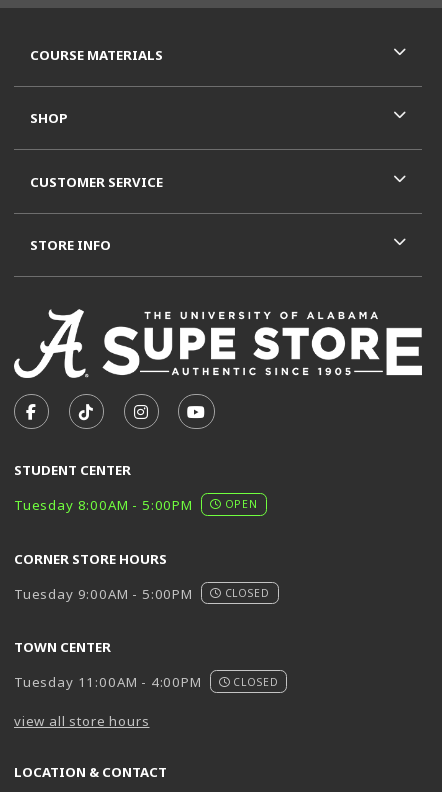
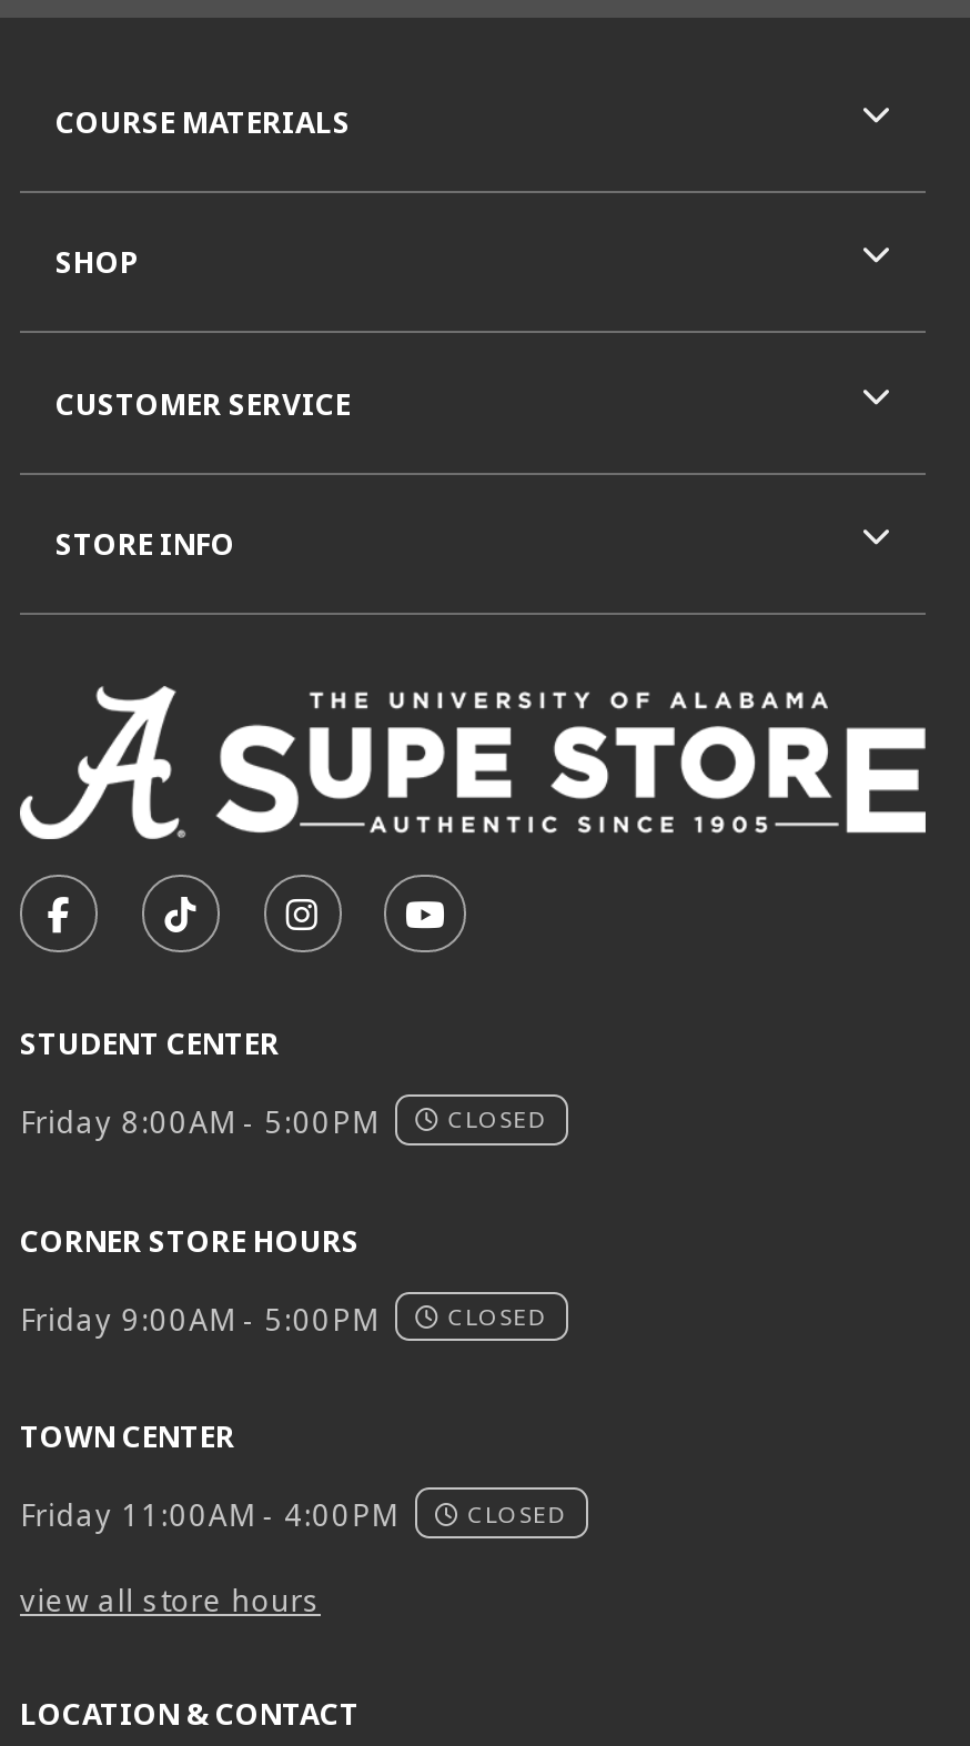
- Tuesday 8:00AM - 5:00PM
- OPEN
+ Friday 8:00AM - 5:00PM
+ CLOSED

- Tuesday 9:00AM - 5:00PM CLOSED
+ Friday 9:00AM - 5:00PM CLOSED

- Tuesday 11:00AM - 4:00PM CLOSED
+ Friday 11:00AM - 4:00PM CLOSED
